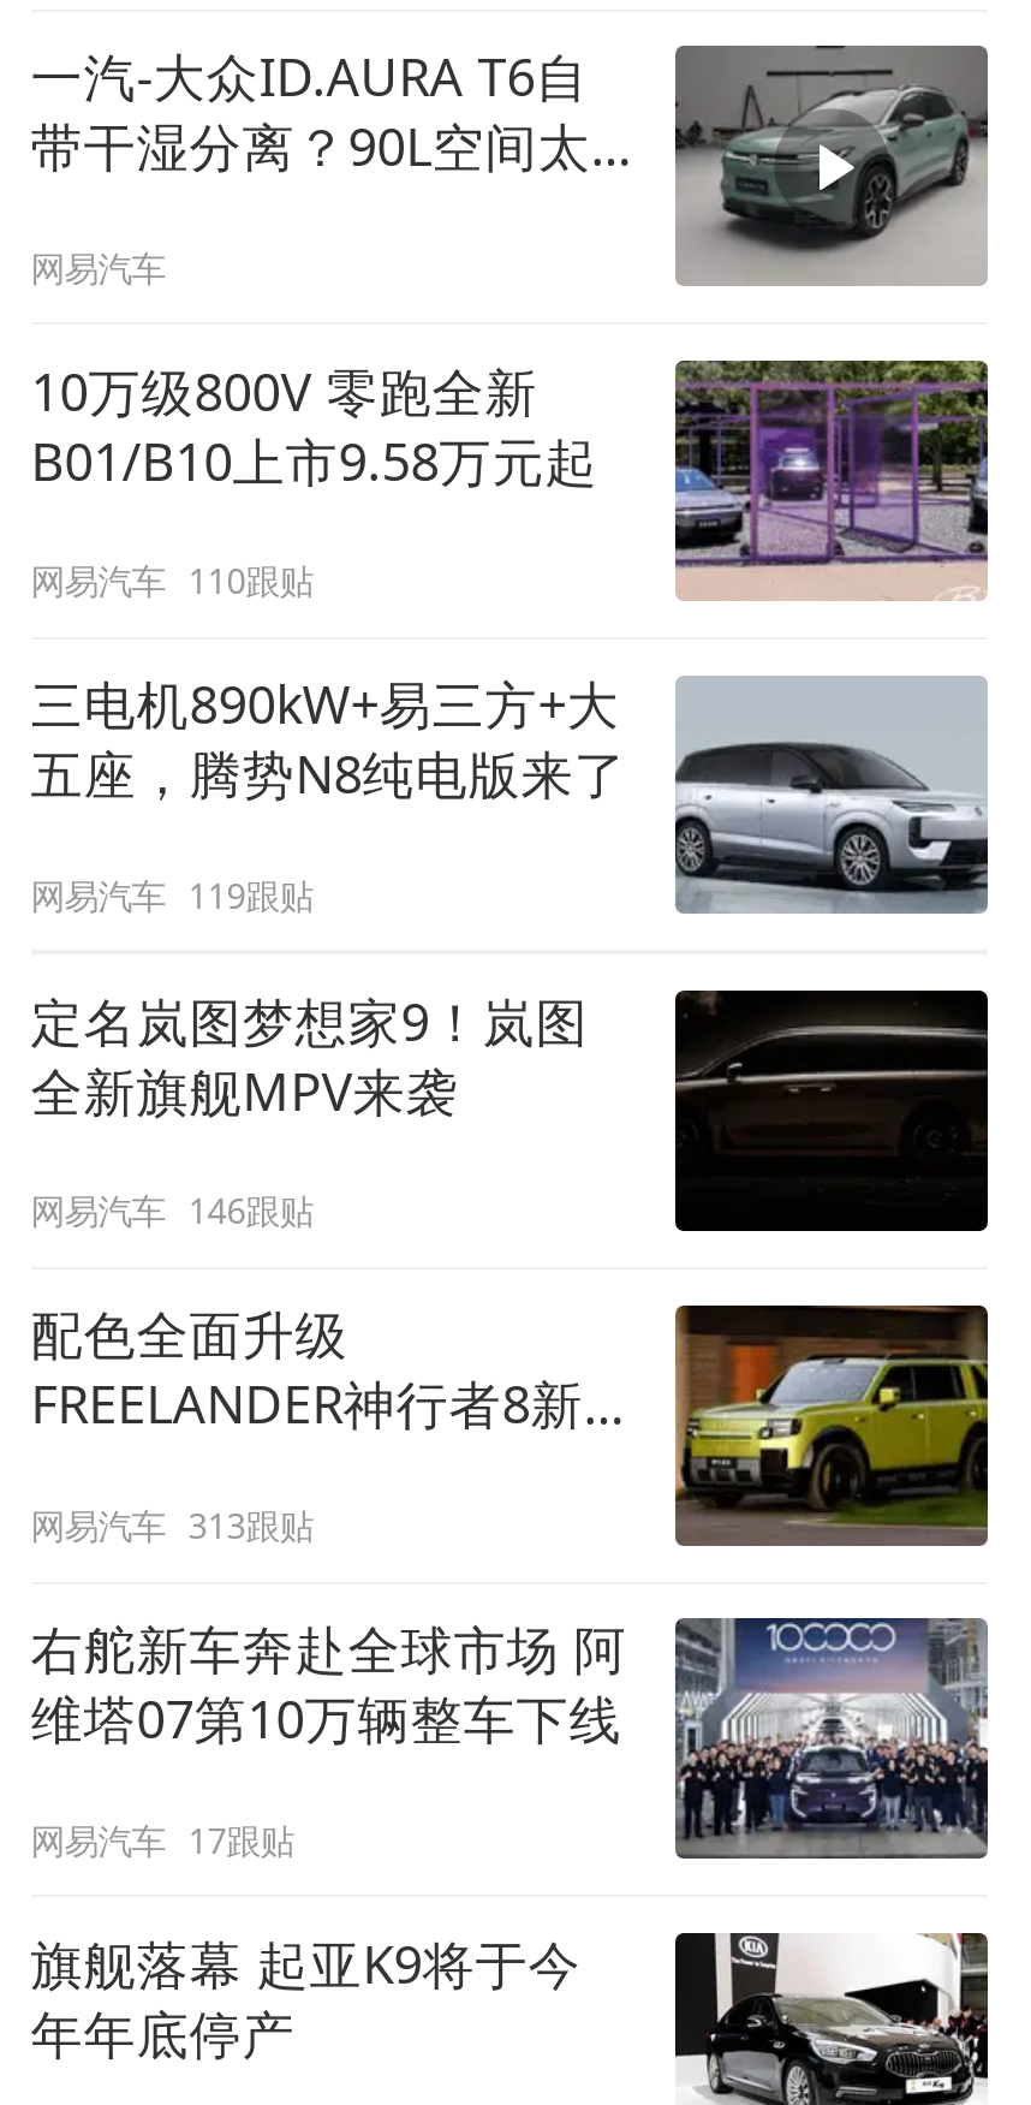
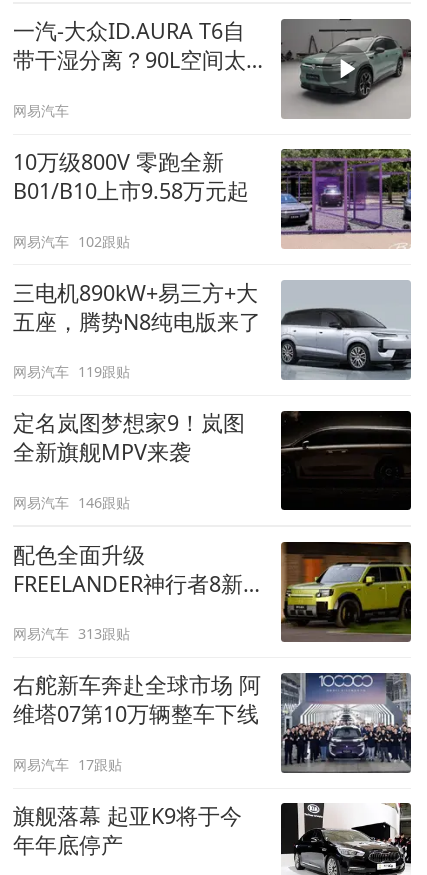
- 网易汽车 110跟贴
+ 网易汽车 102跟贴
